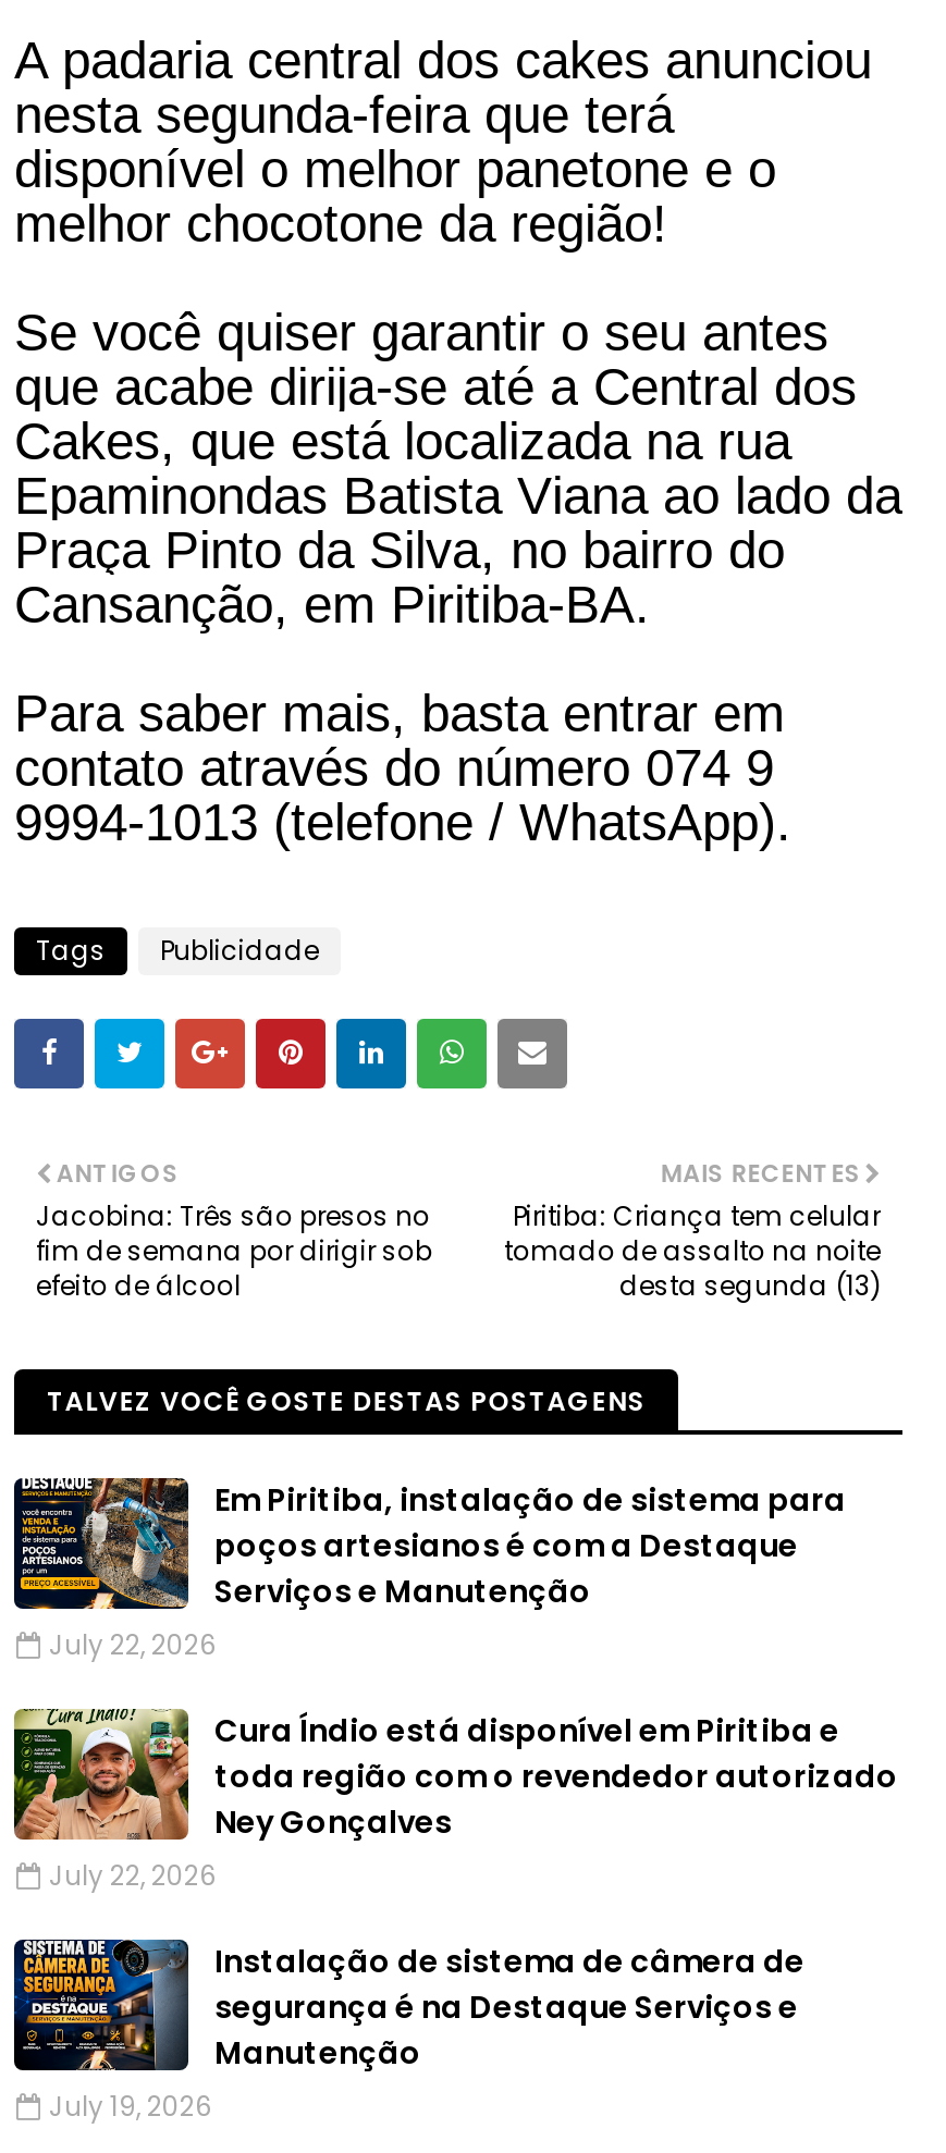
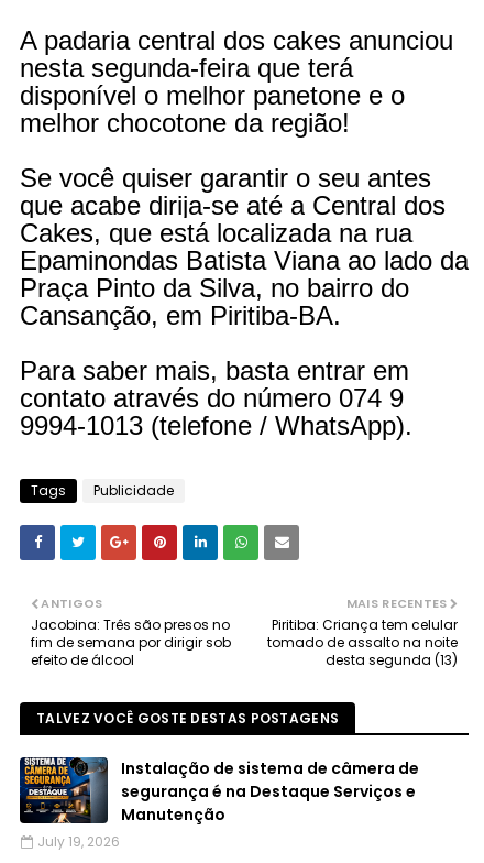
- [image]
- Em Piritiba, instalação de sistema para
- poços artesianos é com a Destaque
- Serviços e Manutenção
- July 22, 2026
- Cura Índio está disponível em Piritiba e
- toda região com o revendedor autorizado
- Ney Gonçalves
- July 22, 2026

- [image]
